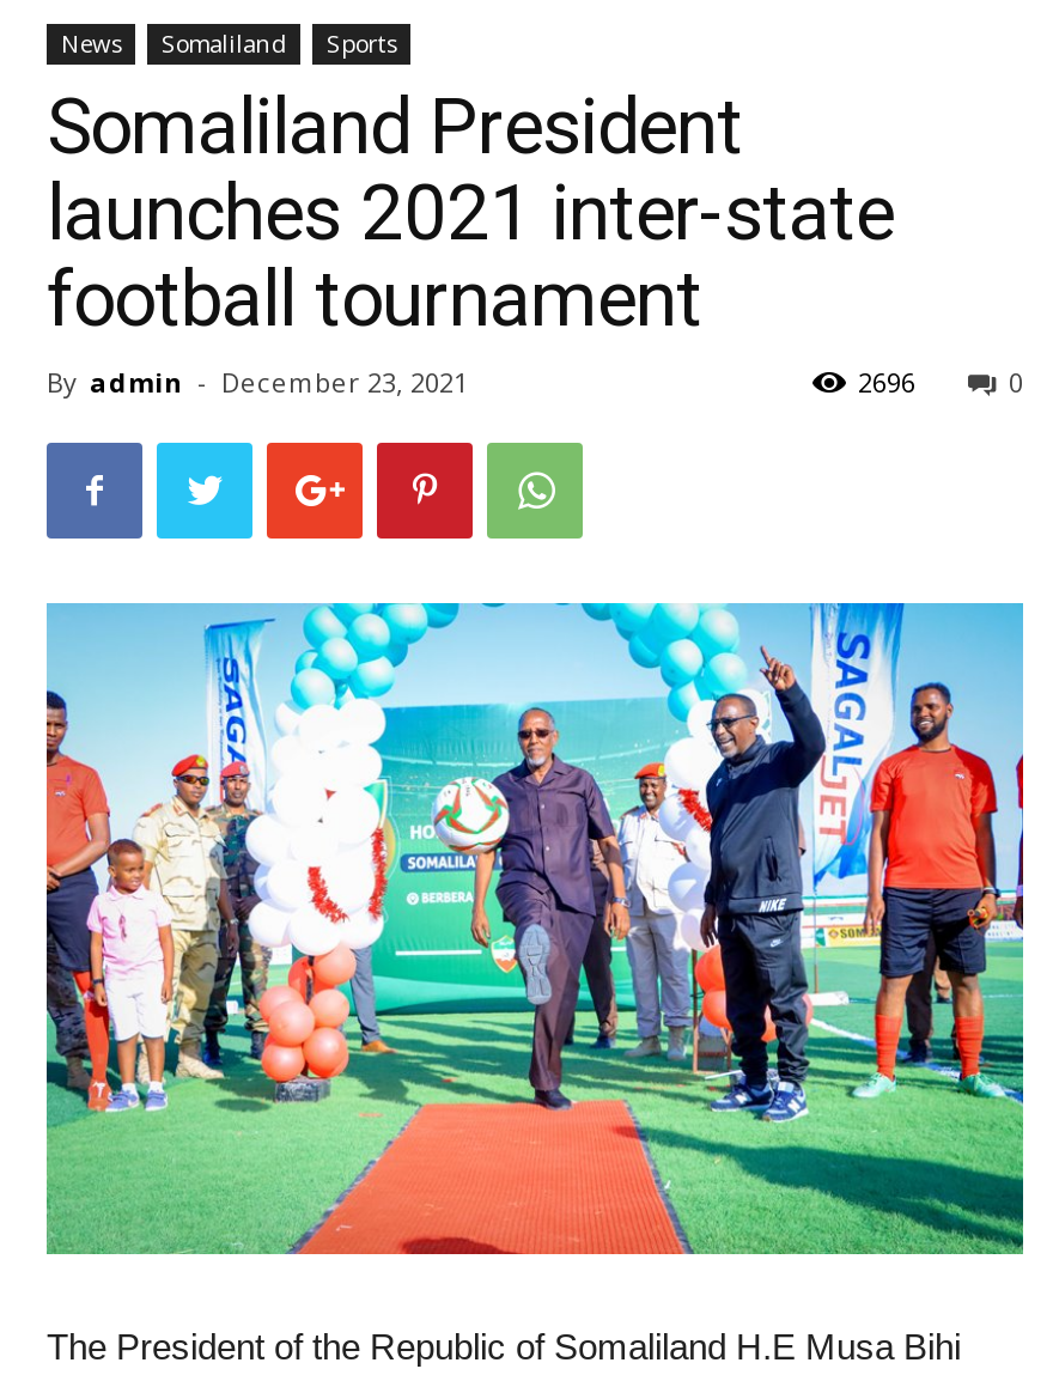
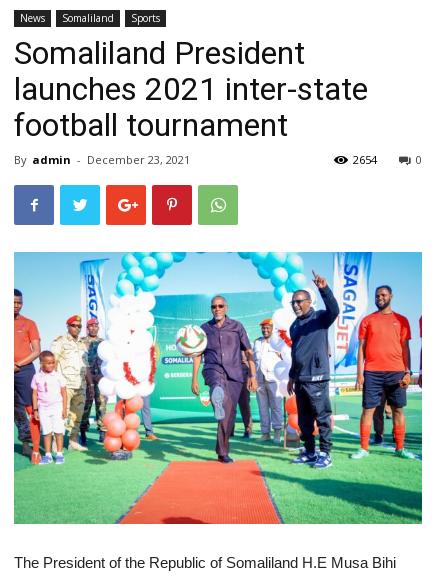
- 2696
+ 2654
